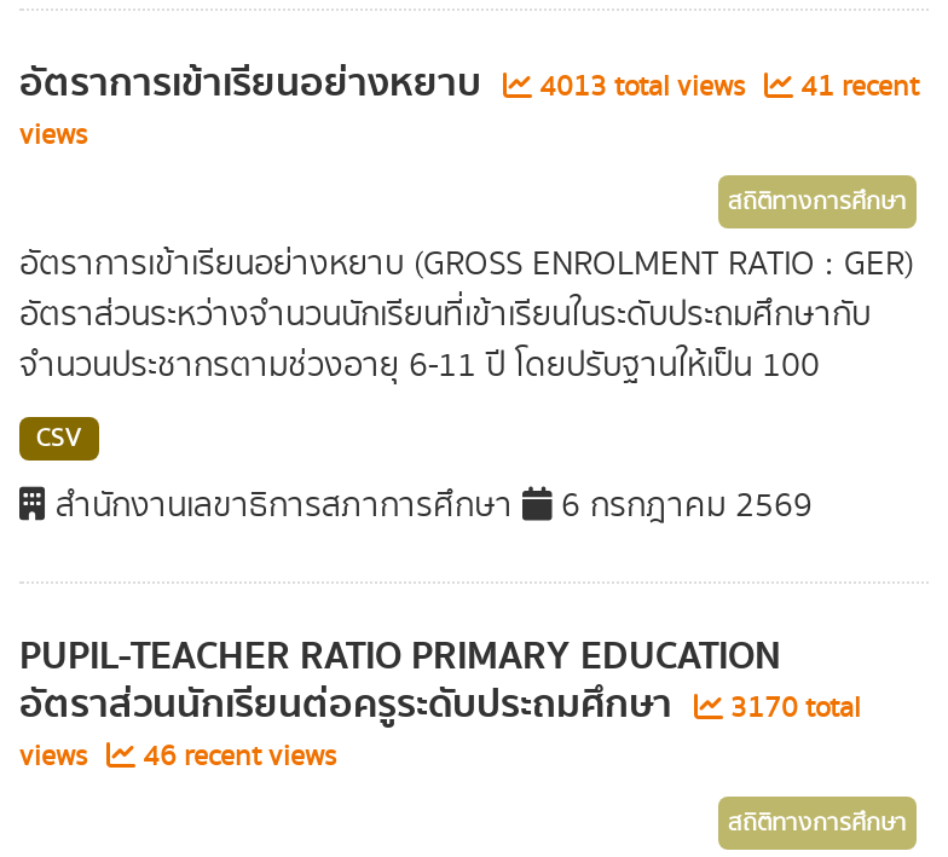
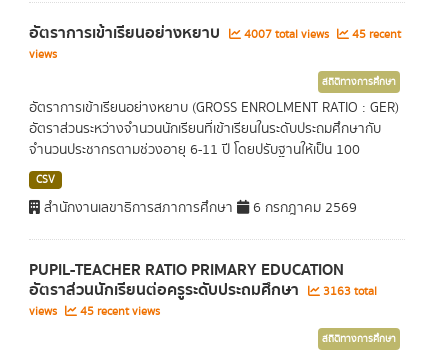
- 4013 total views
+ 4007 total views

- 41 recent
+ 45 recent

- อัตราส่วนนักเรียนต่อครูระดับประถมศึกษา 3170 total
+ อัตราส่วนนักเรียนต่อครูระดับประถมศึกษา 3163 total

- views 46 recent views
+ views 45 recent views
